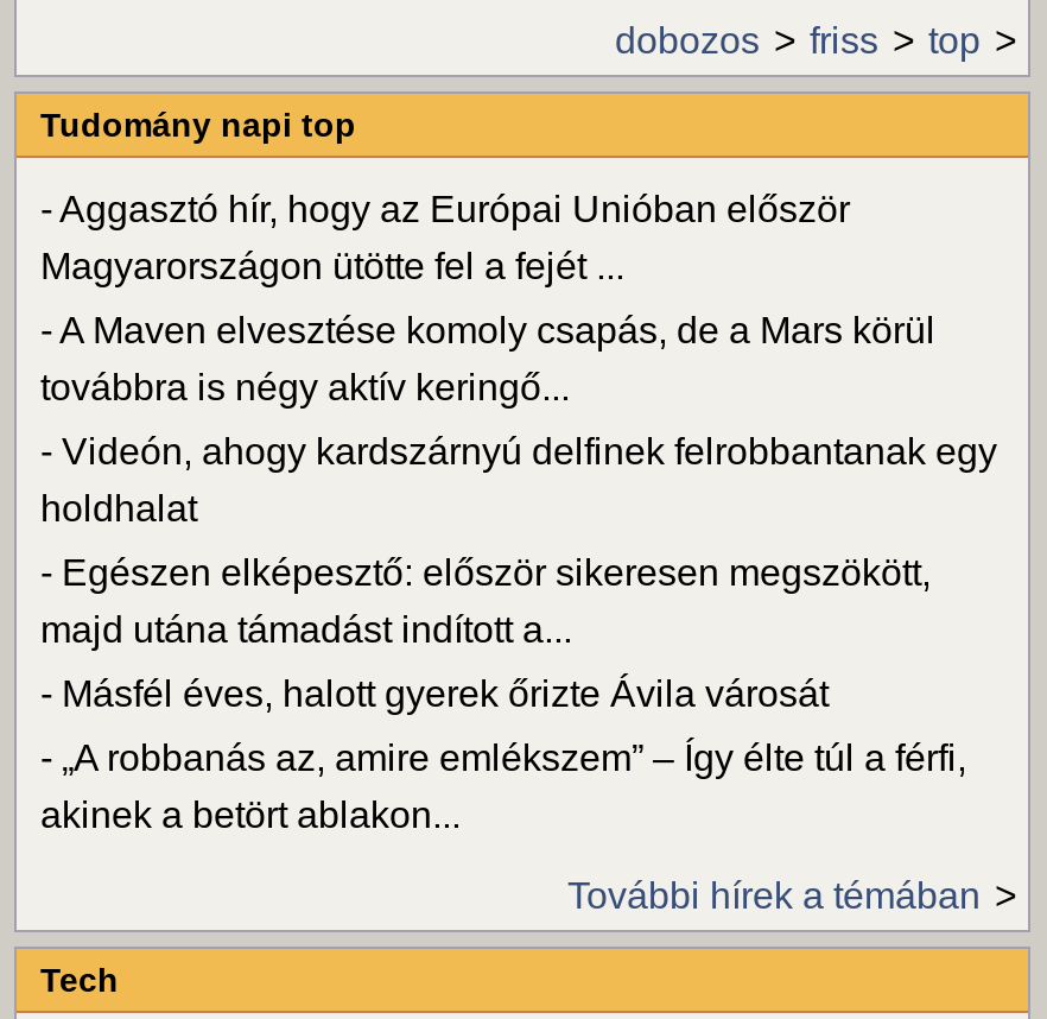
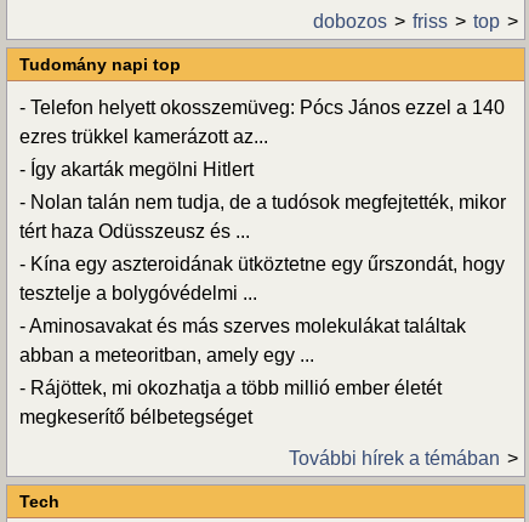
- - Aggasztó hír, hogy az Európai Unióban először
- Magyarországon ütötte fel a fejét ...
+ - Telefon helyett okosszemüveg: Pócs János ezzel a 140
+ ezres trükkel kamerázott az...

- - A Maven elvesztése komoly csapás, de a Mars körül
- továbbra is négy aktív keringő...
+ - Így akarták megölni Hitlert

- - Videón, ahogy kardszárnyú delfinek felrobbantanak egy
- holdhalat
+ - Nolan talán nem tudja, de a tudósok megfejtették, mikor
+ tért haza Odüsszeusz és ...

- - Egészen elképesztő: először sikeresen megszökött,
- majd utána támadást indított a...
+ - Kína egy aszteroidának ütköztetne egy űrszondát, hogy
+ tesztelje a bolygóvédelmi ...

- - Másfél éves, halott gyerek őrizte Ávila városát
+ - Aminosavakat és más szerves molekulákat találtak
+ abban a meteoritban, amely egy ...

- - „A robbanás az, amire emlékszem” – Így élte túl a férfi,
- akinek a betört ablakon...
+ - Rájöttek, mi okozhatja a több millió ember életét
+ megkeserítő bélbetegséget
